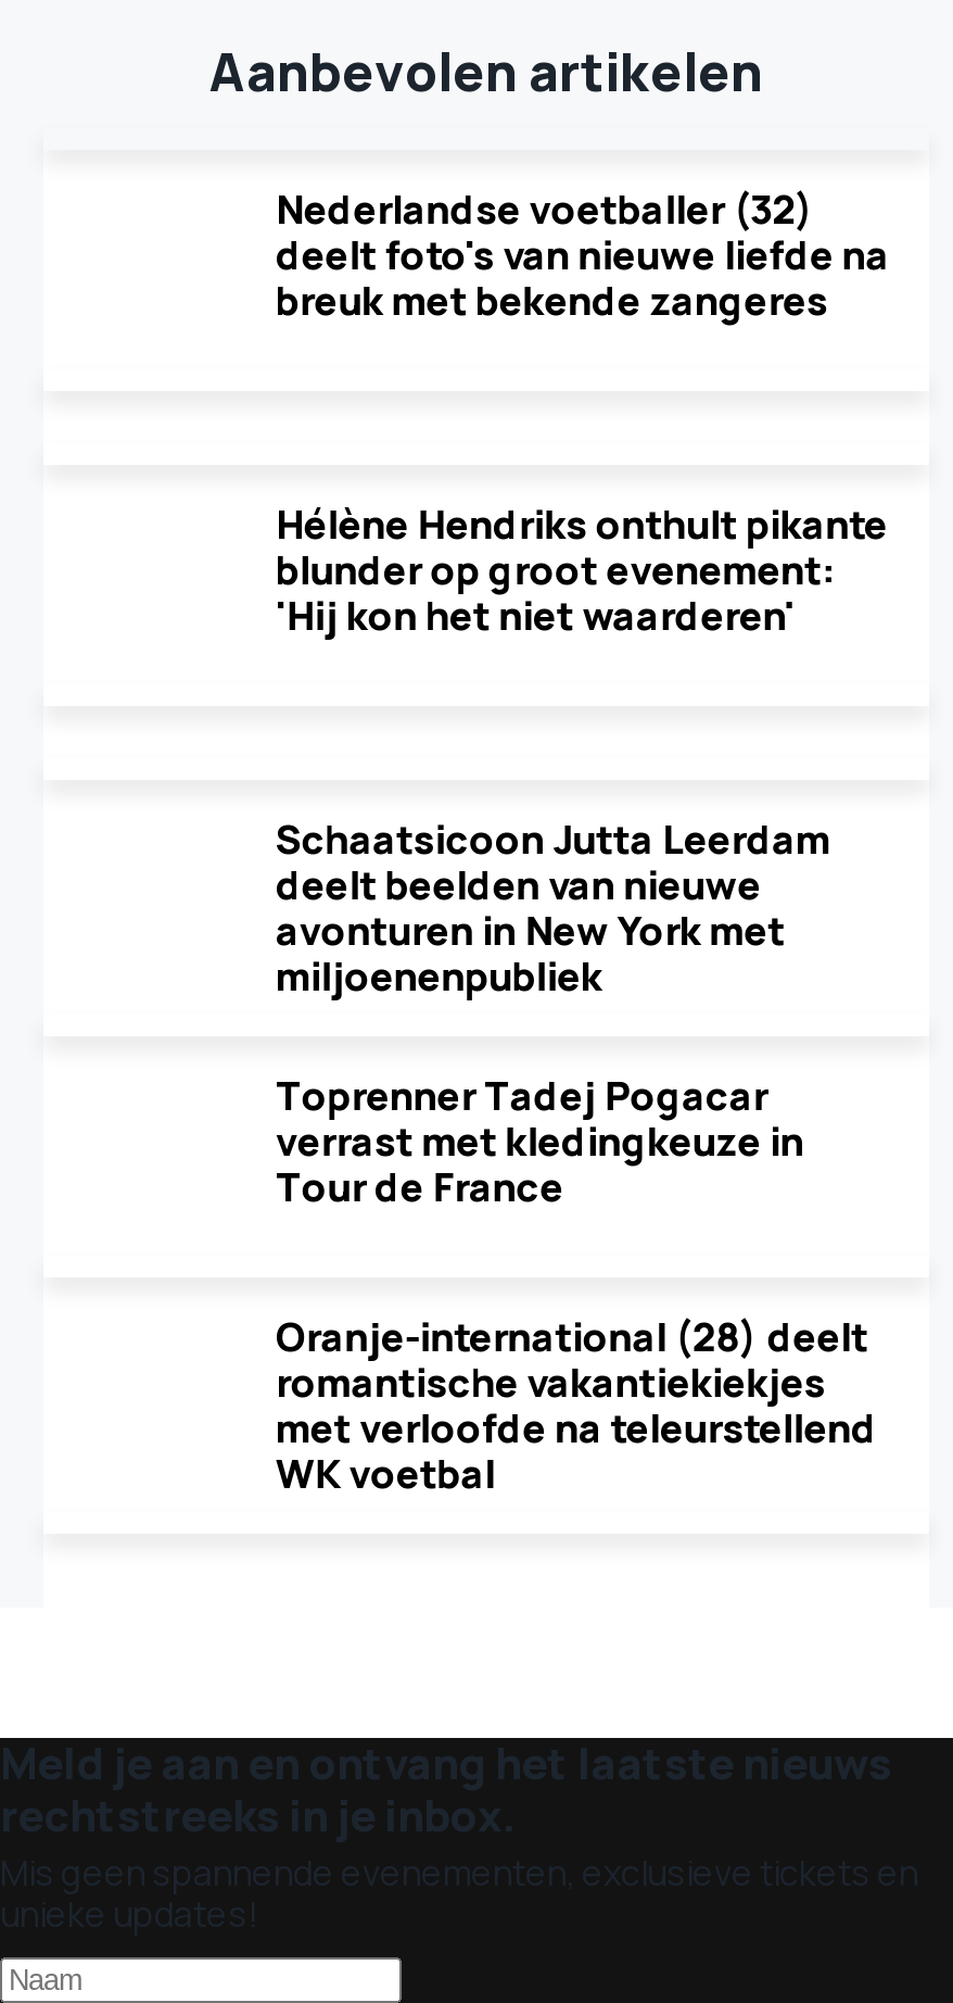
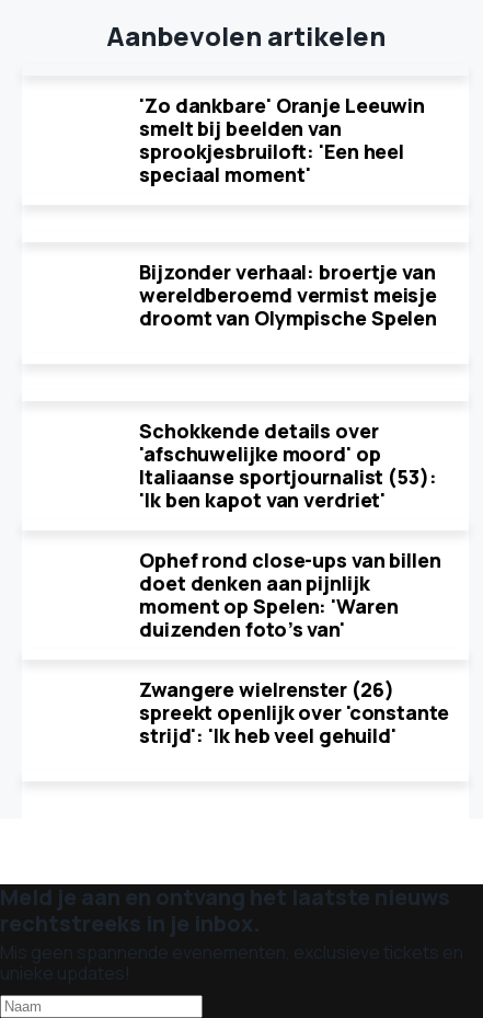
- Nederlandse voetballer (32)
- deelt foto's van nieuwe liefde na
- breuk met bekende zangeres
+ 'Zo dankbare' Oranje Leeuwin
+ smelt bij beelden van
+ sprookjesbruiloft: 'Een heel
+ speciaal moment'

- Hélène Hendriks onthult pikante
- blunder op groot evenement:
- 'Hij kon het niet waarderen'
+ Bijzonder verhaal: broertje van
+ wereldberoemd vermist meisje
+ droomt van Olympische Spelen

- Schaatsicoon Jutta Leerdam
- deelt beelden van nieuwe
- avonturen in New York met
- miljoenenpubliek
+ Schokkende details over
+ 'afschuwelijke moord' op
+ Italiaanse sportjournalist (53):
+ 'Ik ben kapot van verdriet'

- Toprenner Tadej Pogacar
- verrast met kledingkeuze in
- Tour de France
+ Ophef rond close-ups van billen
+ doet denken aan pijnlijk
+ moment op Spelen: 'Waren
+ duizenden foto’s van'

- Oranje-international (28) deelt
- romantische vakantiekiekjes
- met verloofde na teleurstellend
- WK voetbal
+ Zwangere wielrenster (26)
+ spreekt openlijk over 'constante
+ strijd': 'Ik heb veel gehuild'
